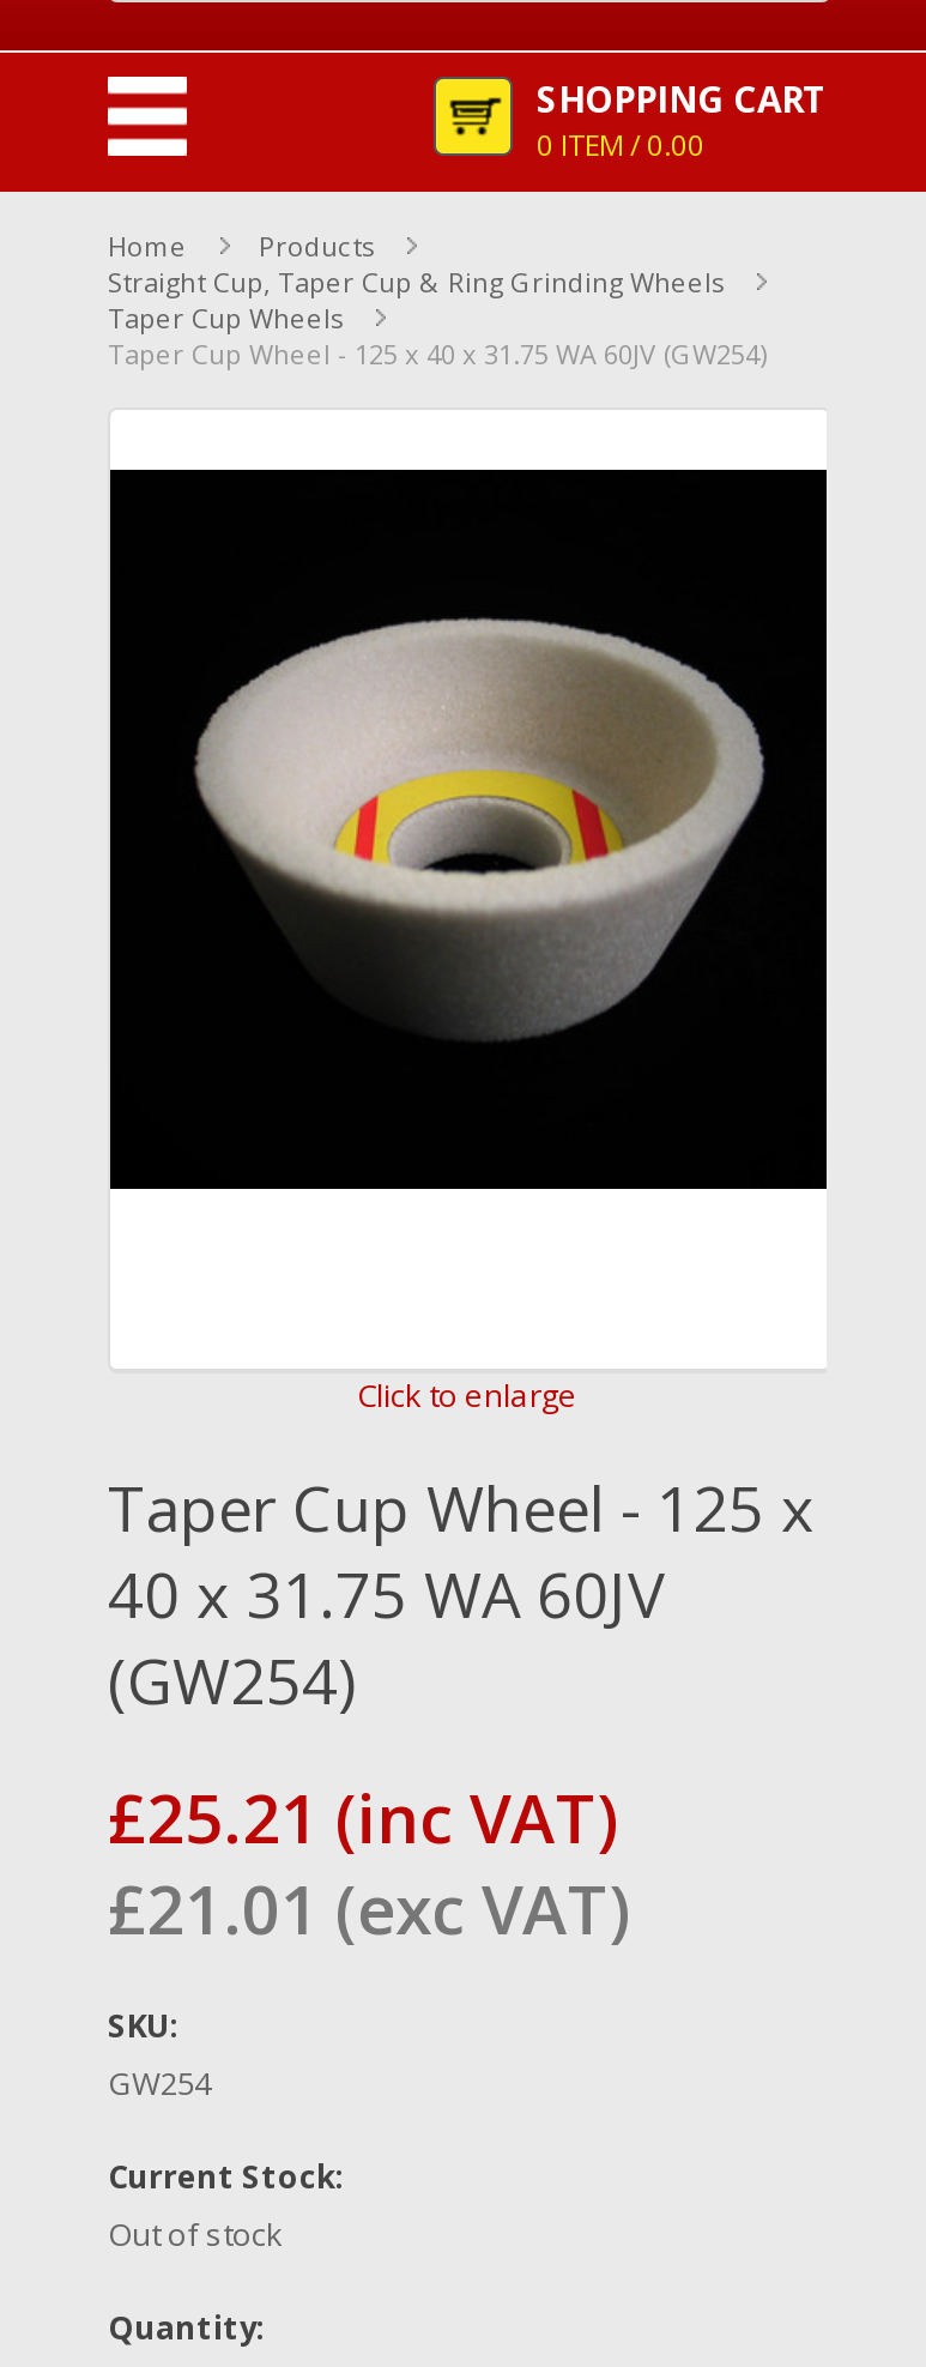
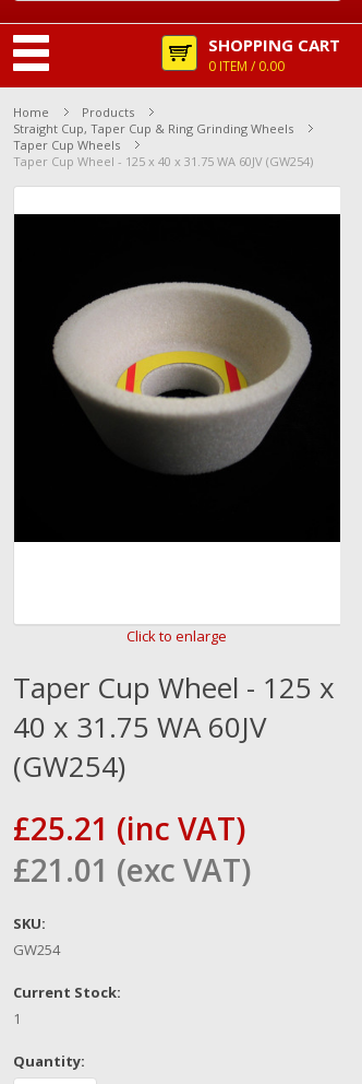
- Out of stock
+ 1
